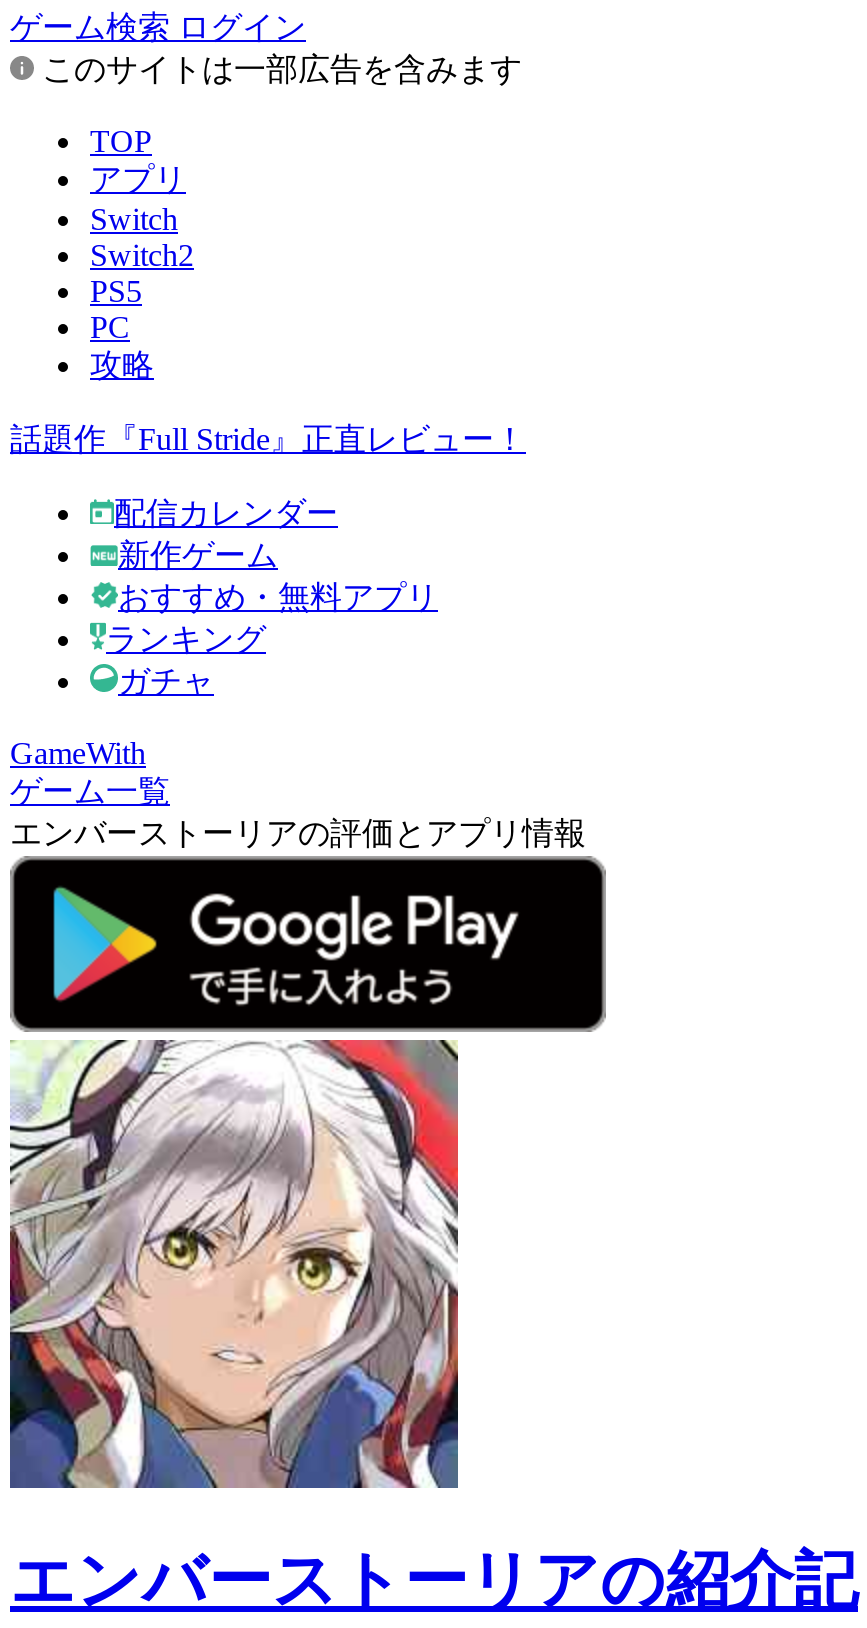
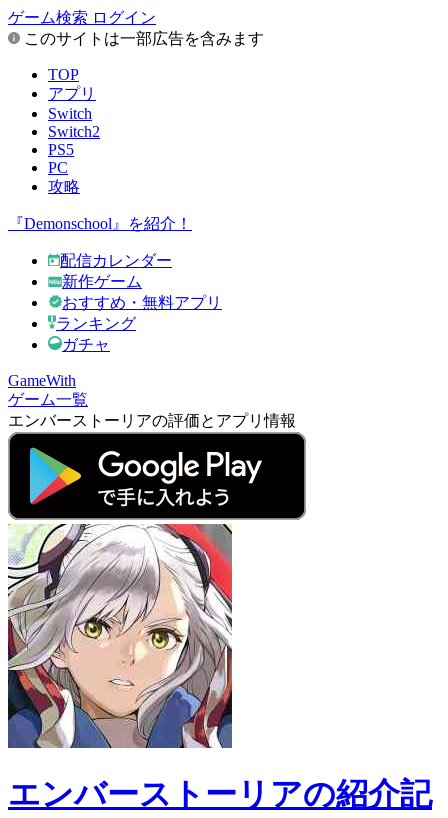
- 話題作『Full Stride』正直レビュー！
+ 『Demonschool』を紹介！
